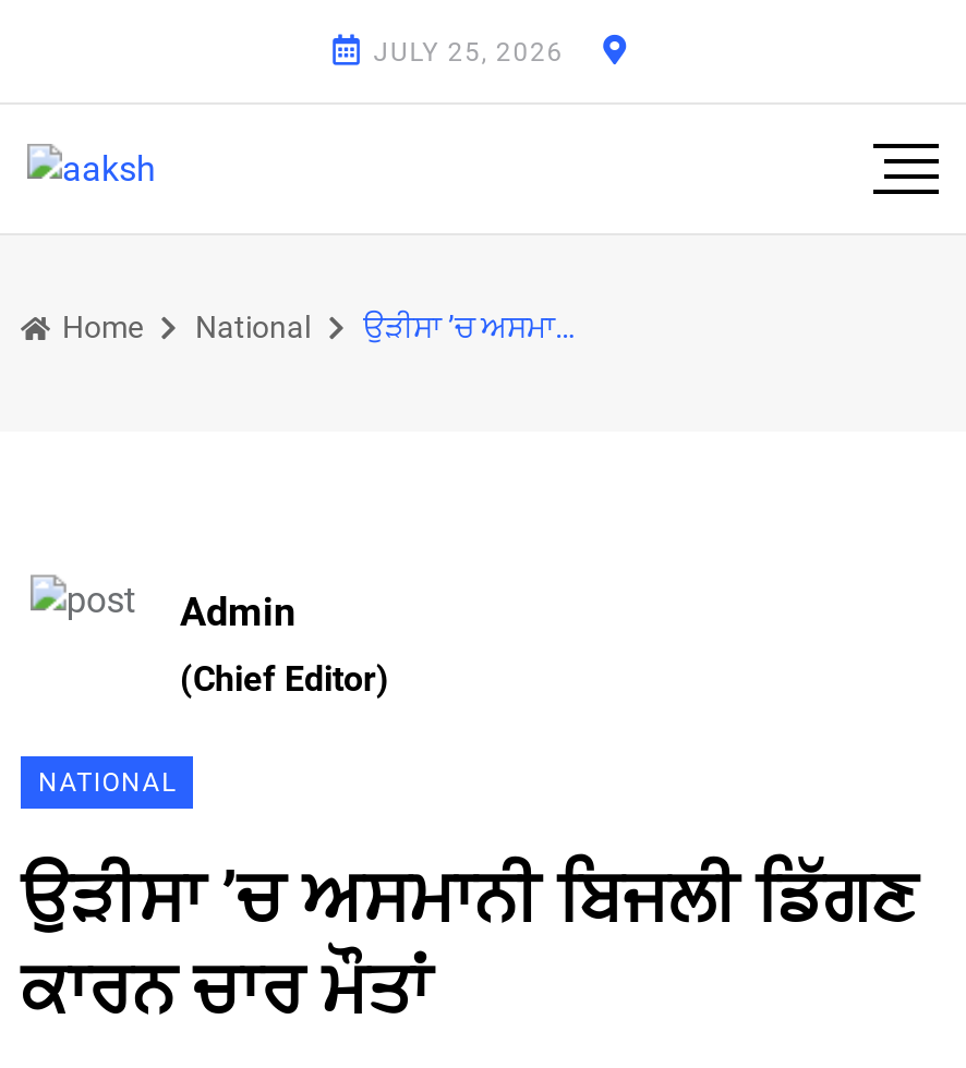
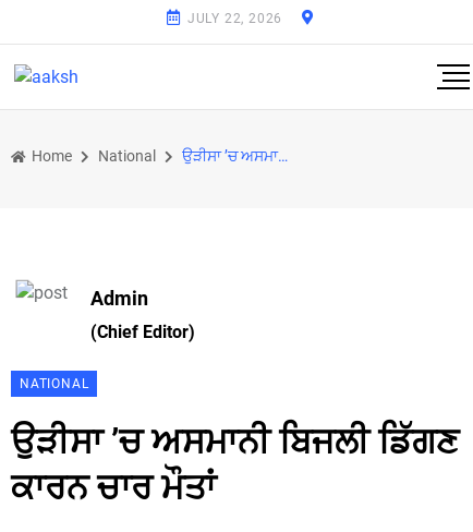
- JULY 25, 2026
+ JULY 22, 2026
